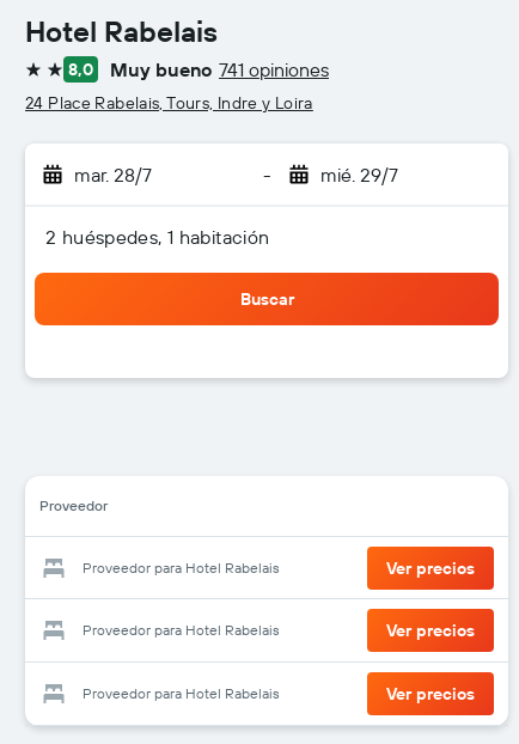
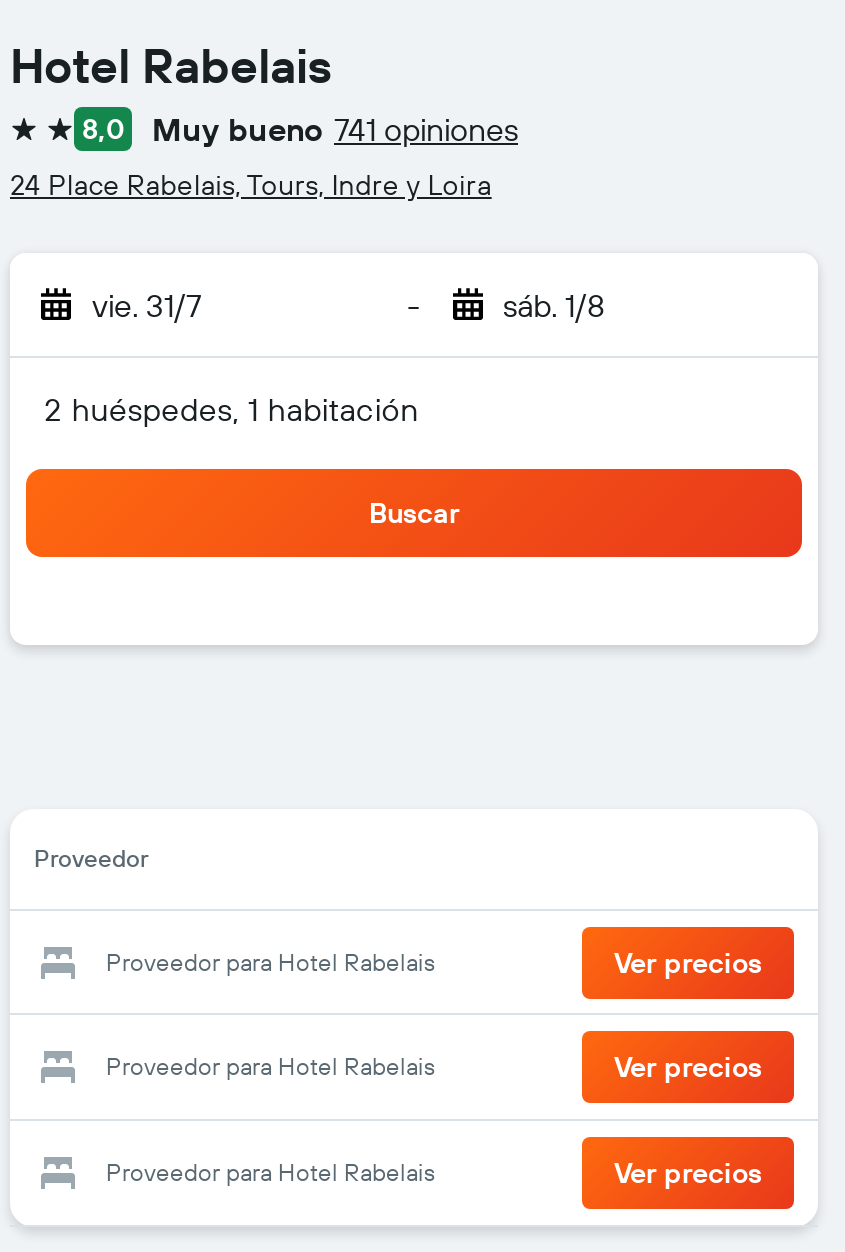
- mar. 28/7
+ vie. 31/7

- mié. 29/7
+ sáb. 1/8
